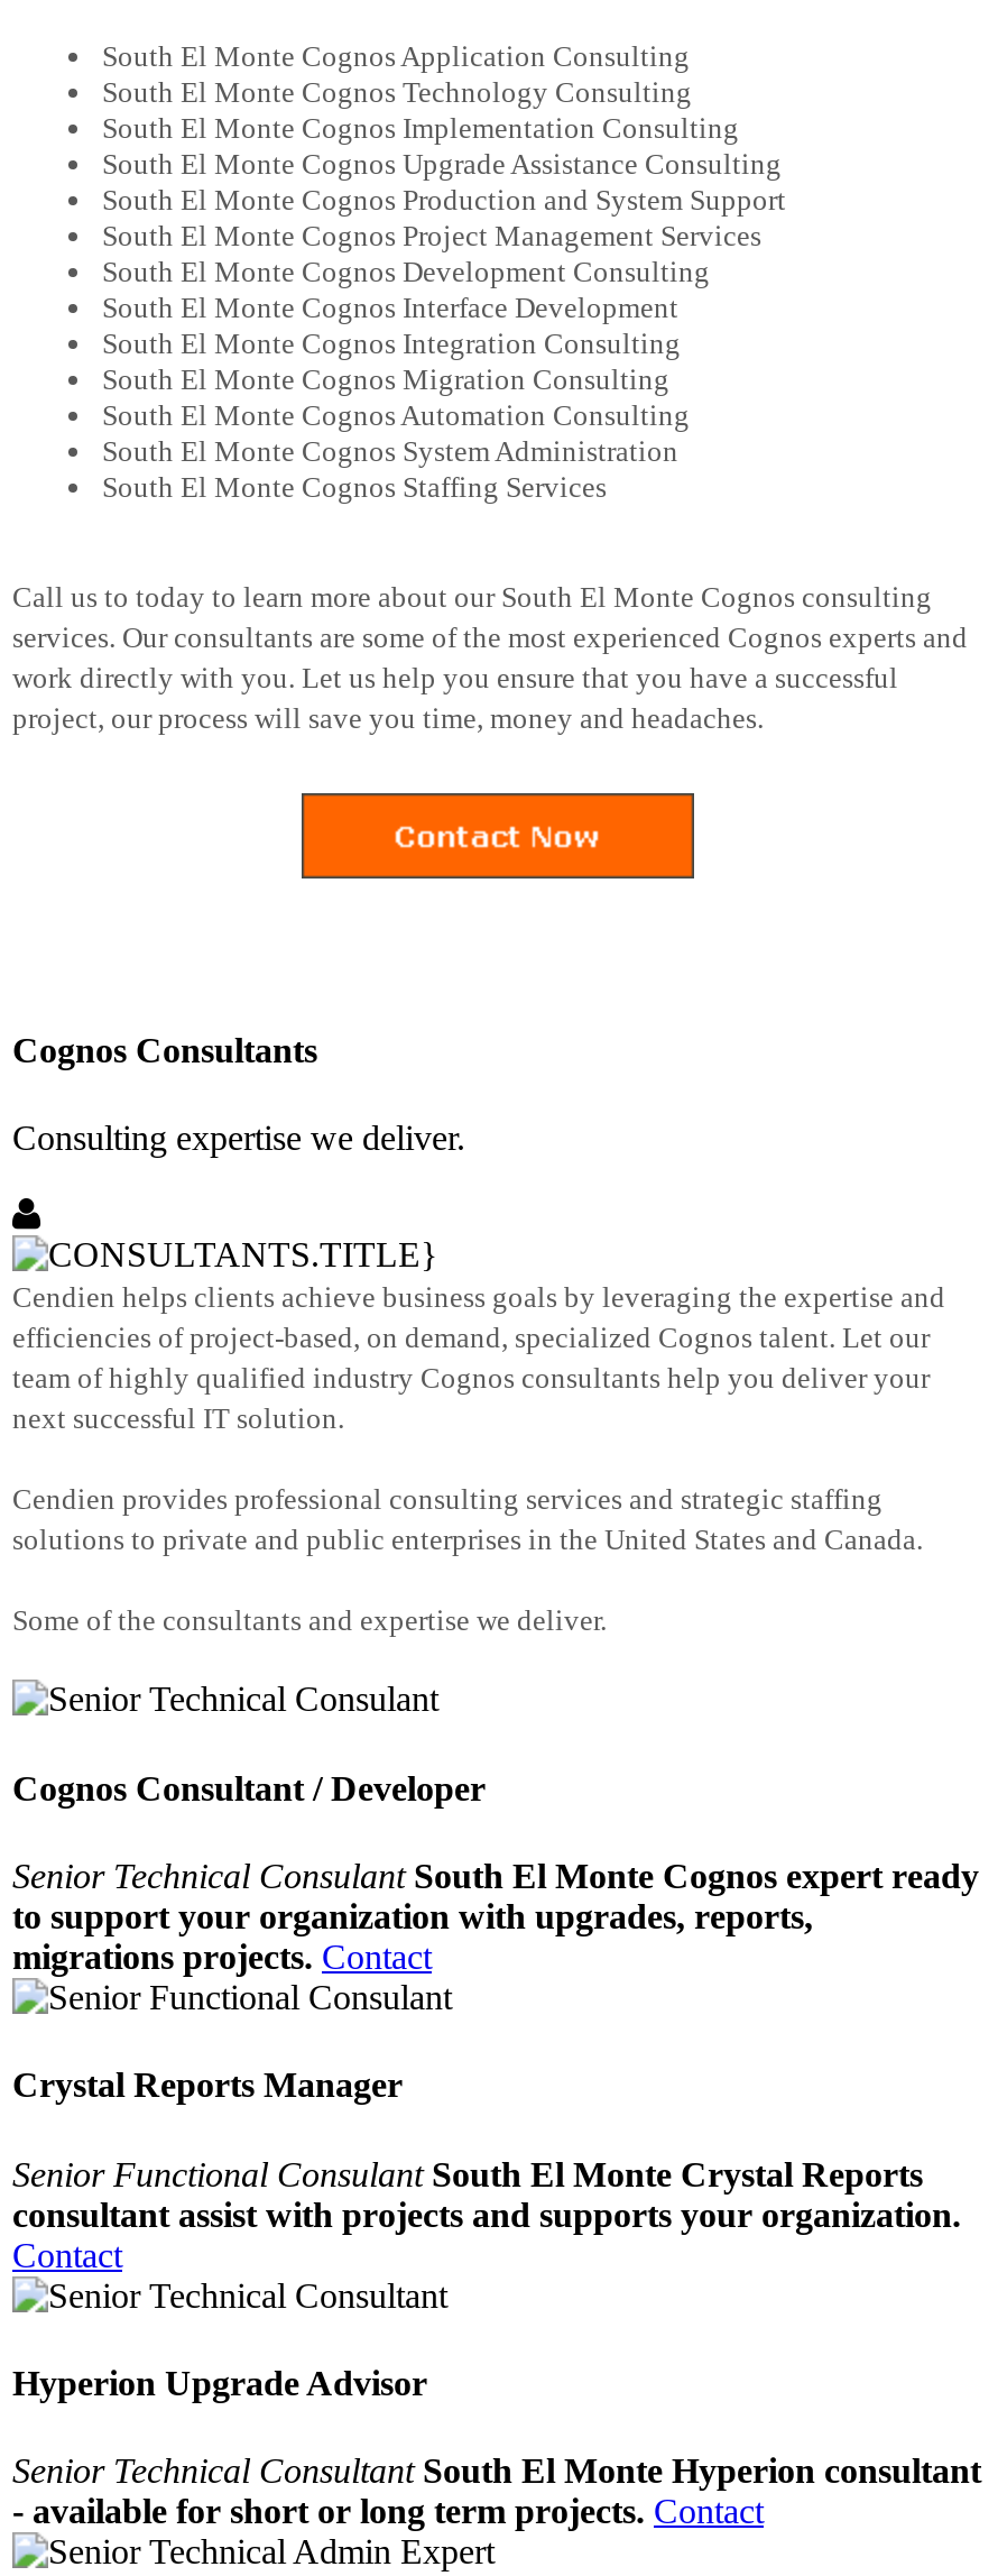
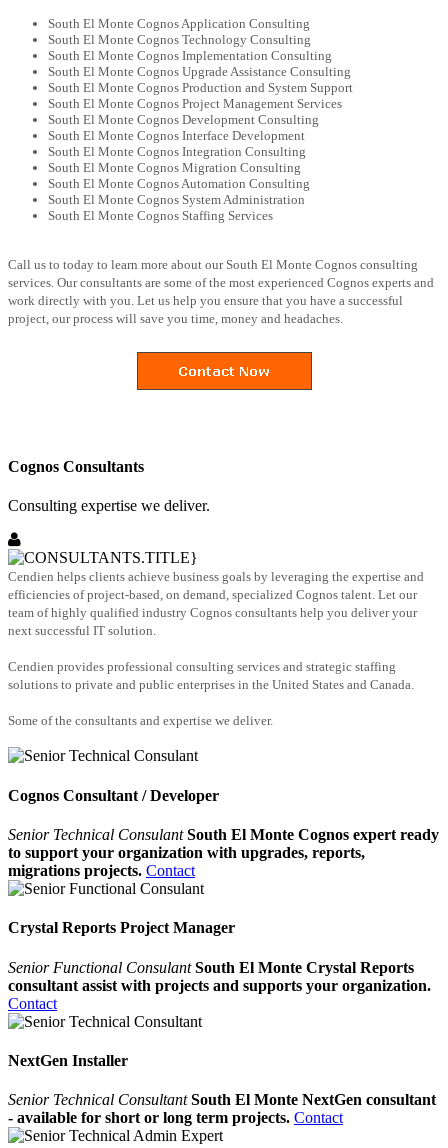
- Crystal Reports Manager
+ Crystal Reports Project Manager

- Hyperion Upgrade Advisor
+ NextGen Installer

- Senior Technical Consultant South El Monte Hyperion consultant
+ Senior Technical Consultant South El Monte NextGen consultant
